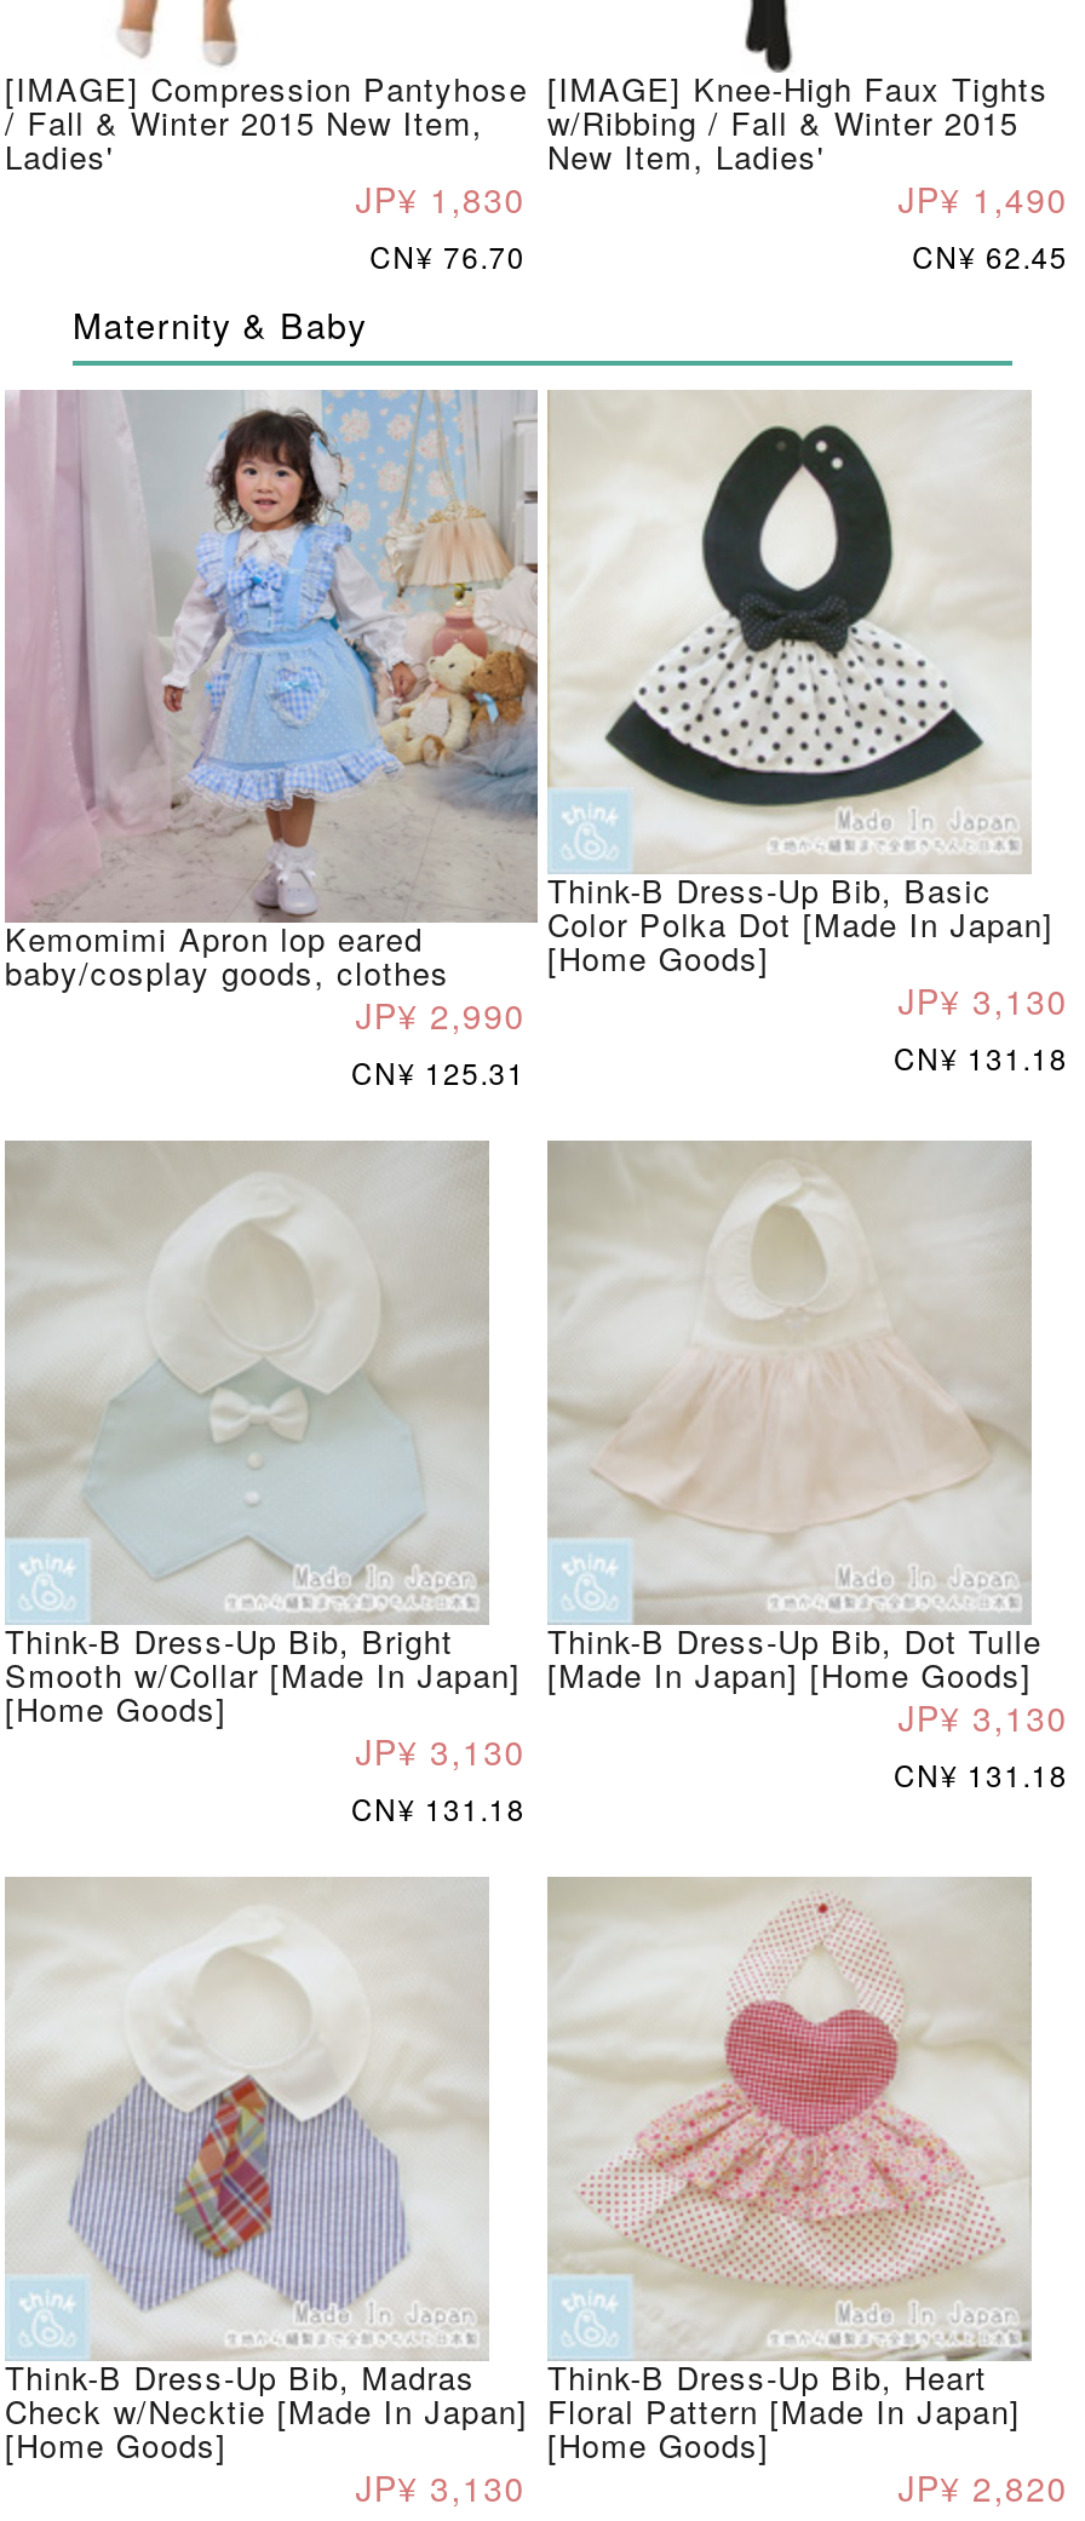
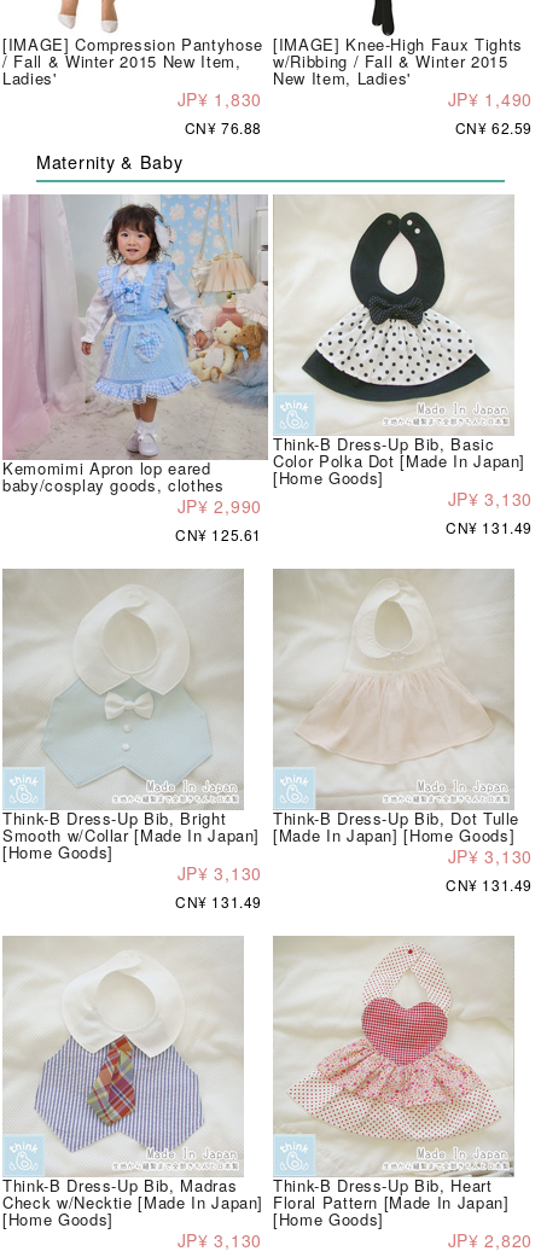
- CN¥ 76.70
+ CN¥ 76.88

- CN¥ 62.45
+ CN¥ 62.59

- CN¥ 131.18
+ CN¥ 131.49

- CN¥ 125.31
+ CN¥ 125.61

- CN¥ 131.18
+ CN¥ 131.49

- CN¥ 131.18
+ CN¥ 131.49
